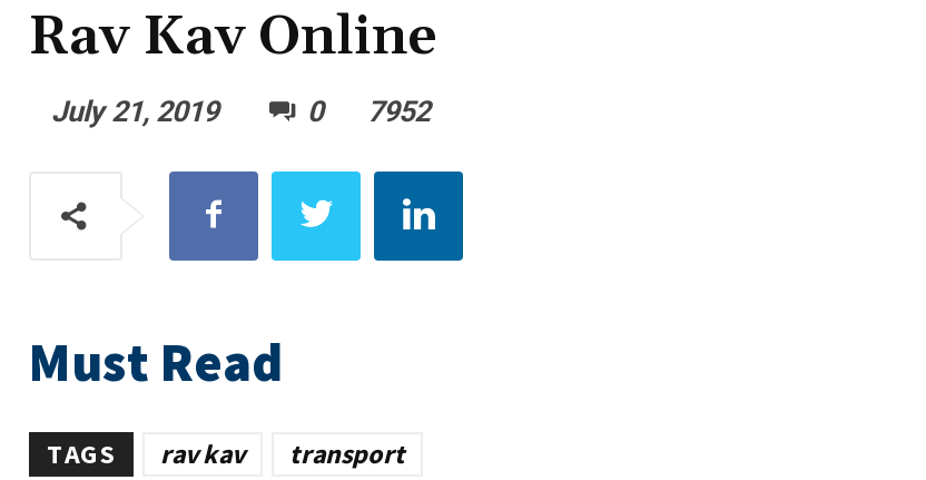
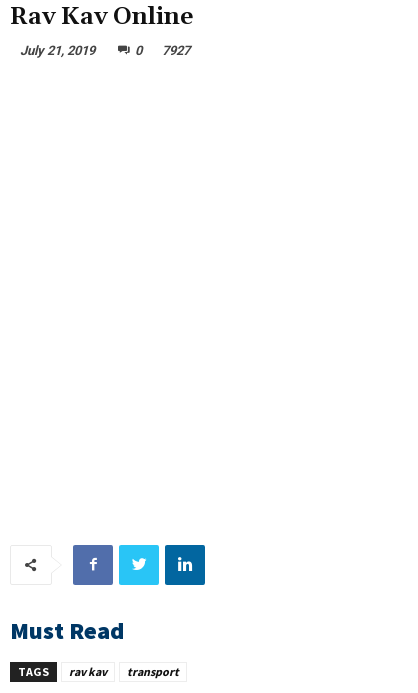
- 0 7952
+ 0 7927
